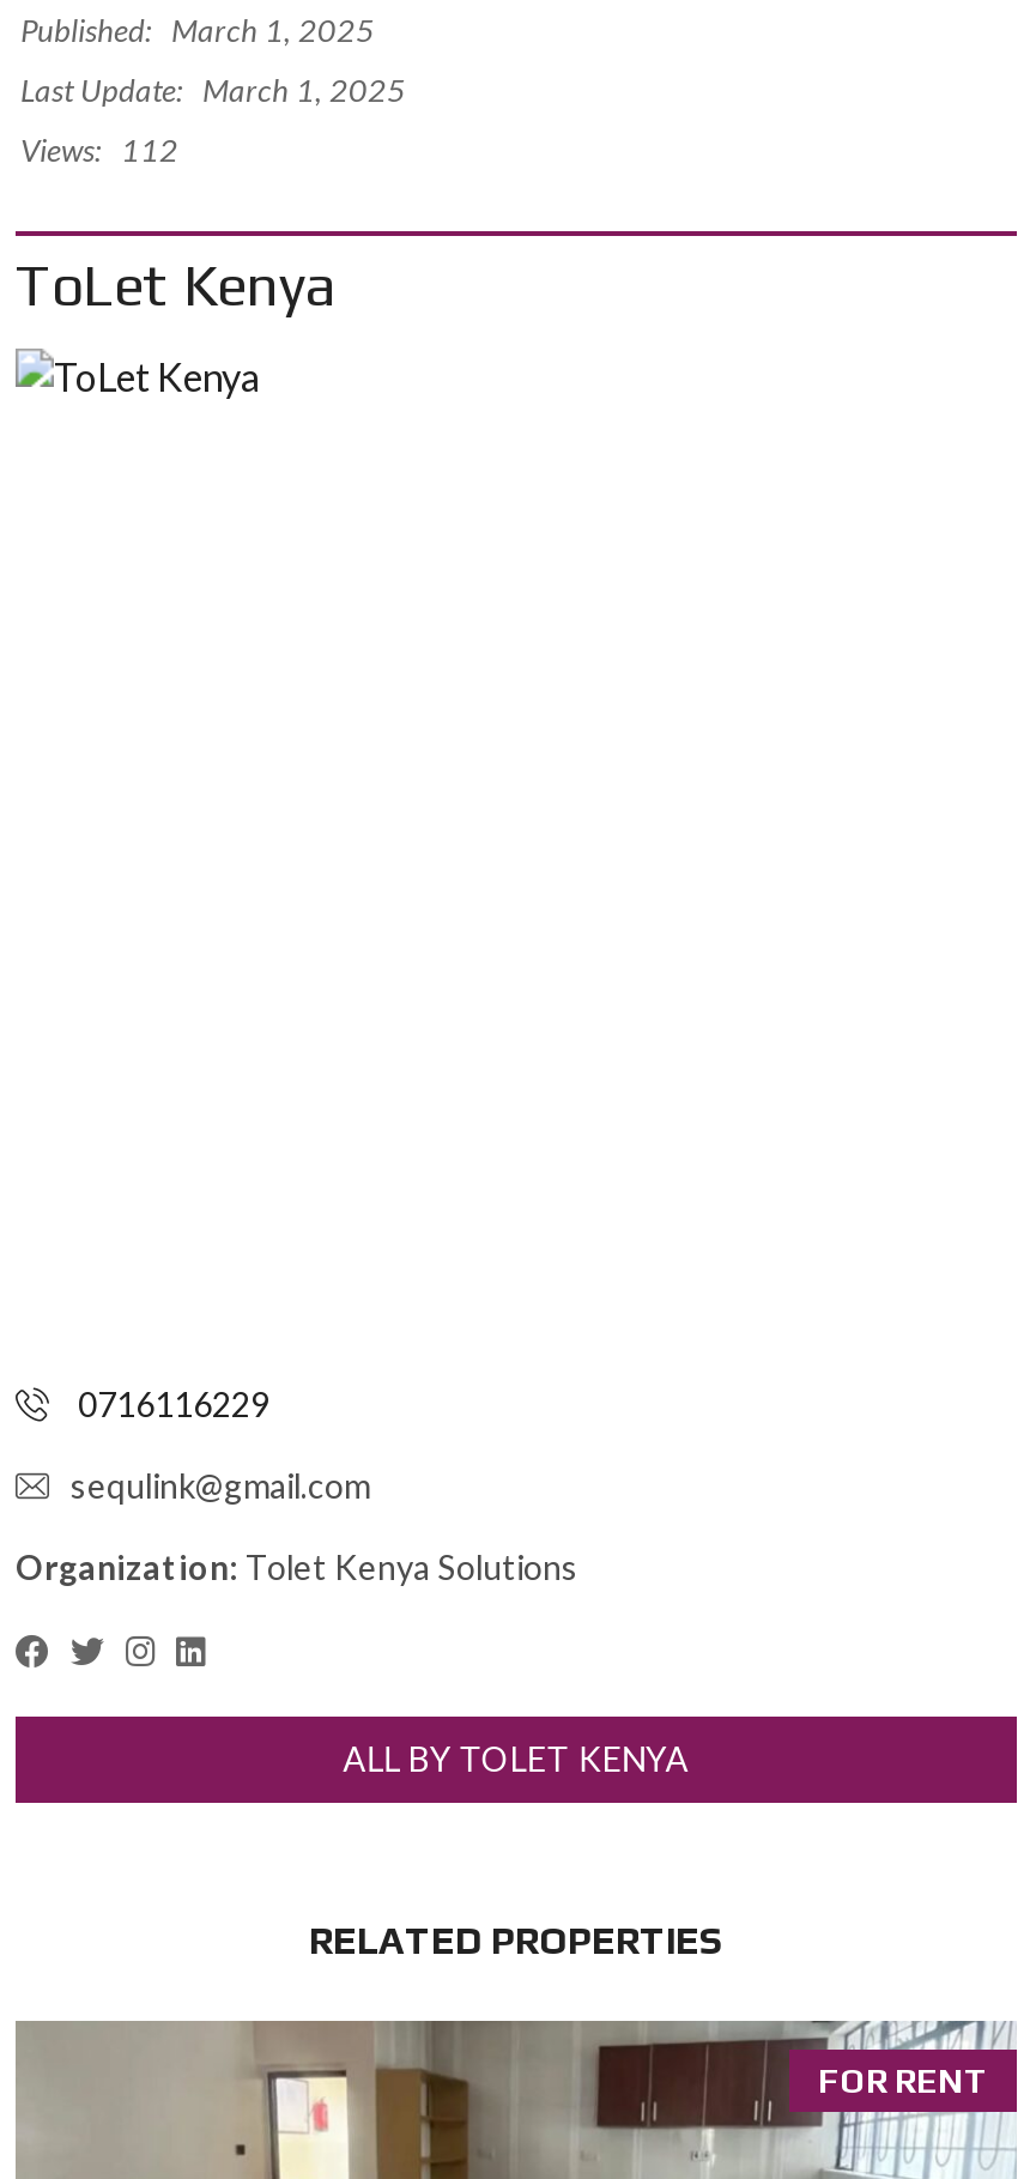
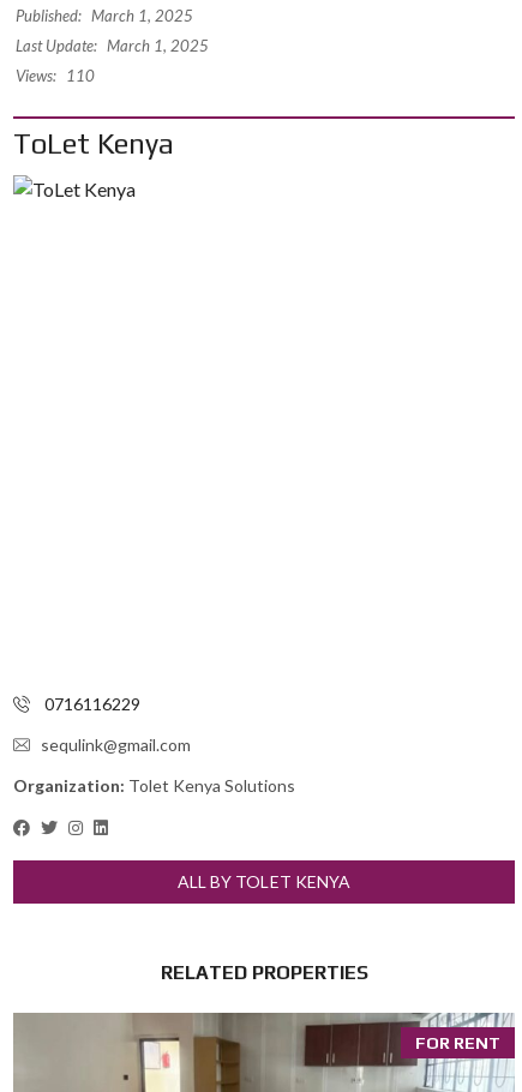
- Views: 112
+ Views: 110
